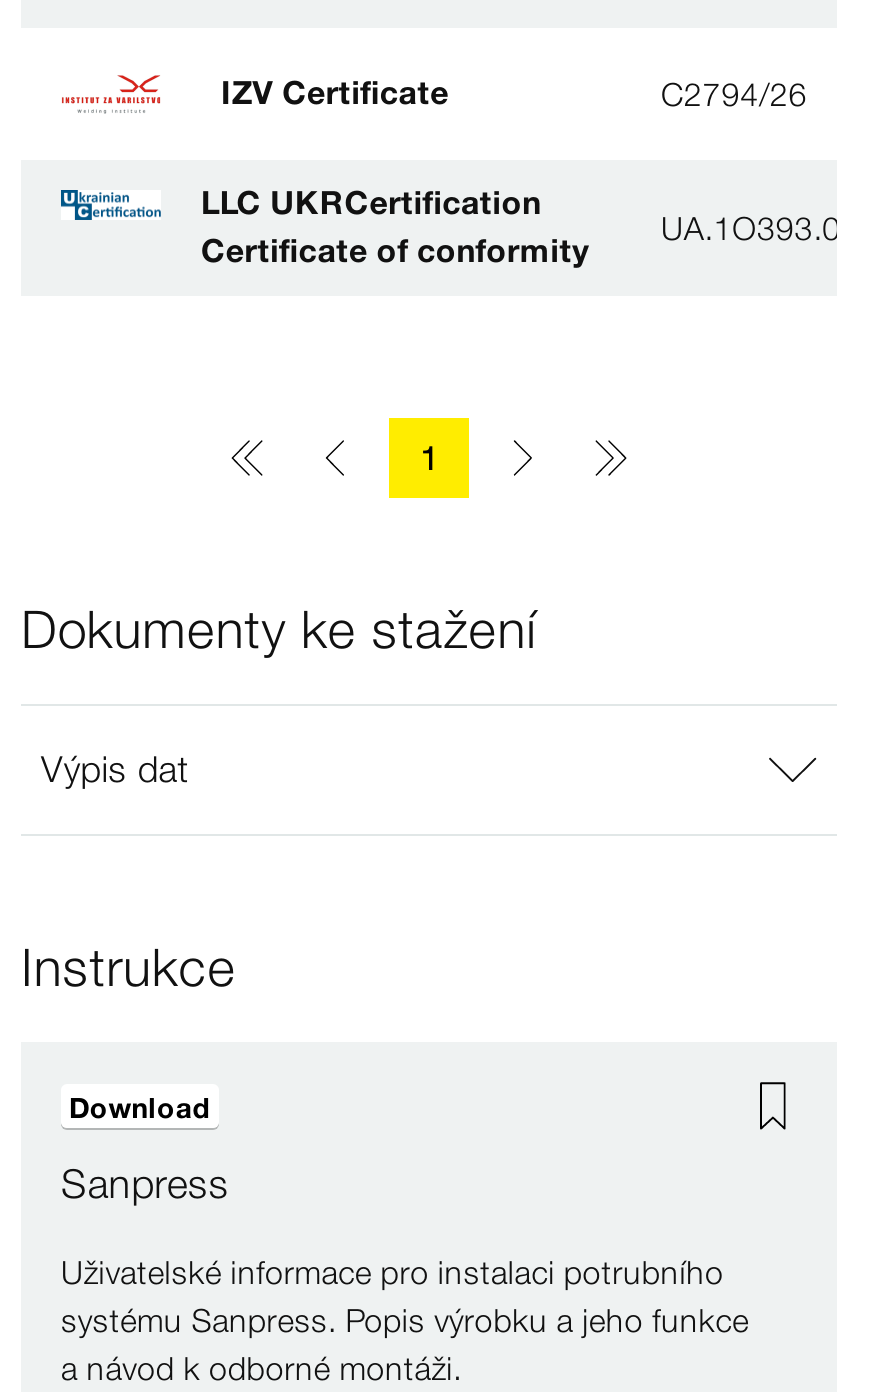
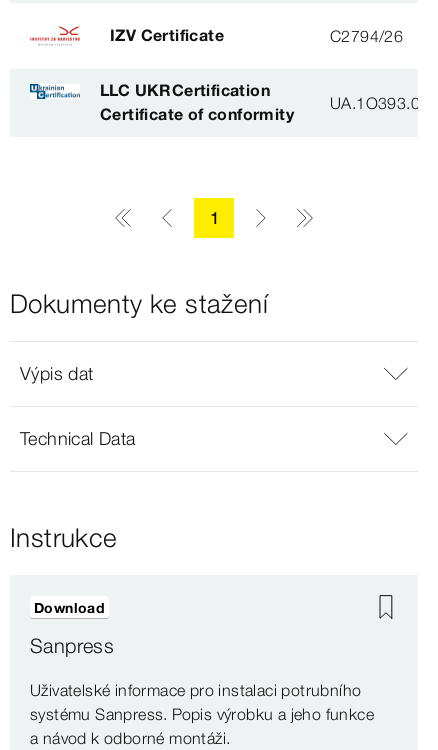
+ Technical Data
